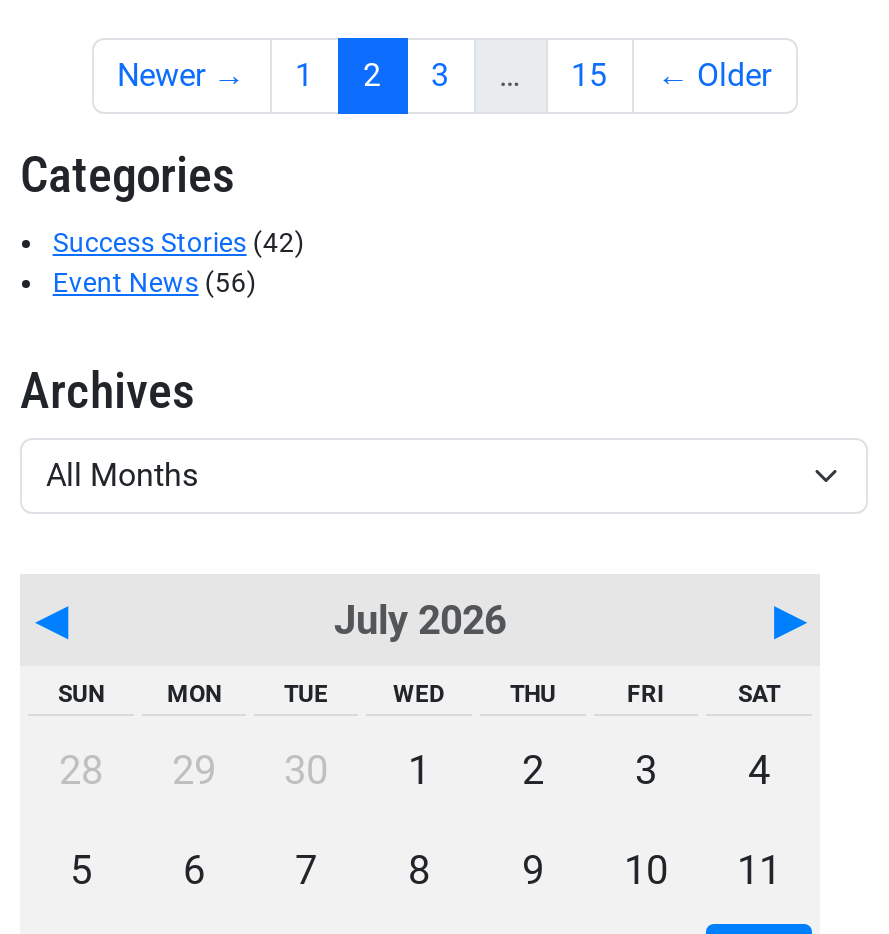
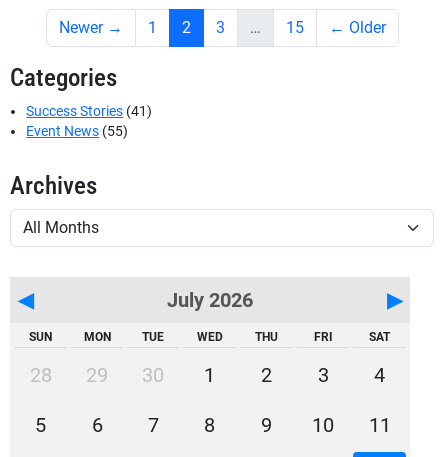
- Success Stories (42)
+ Success Stories (41)

- Event News (56)
+ Event News (55)
